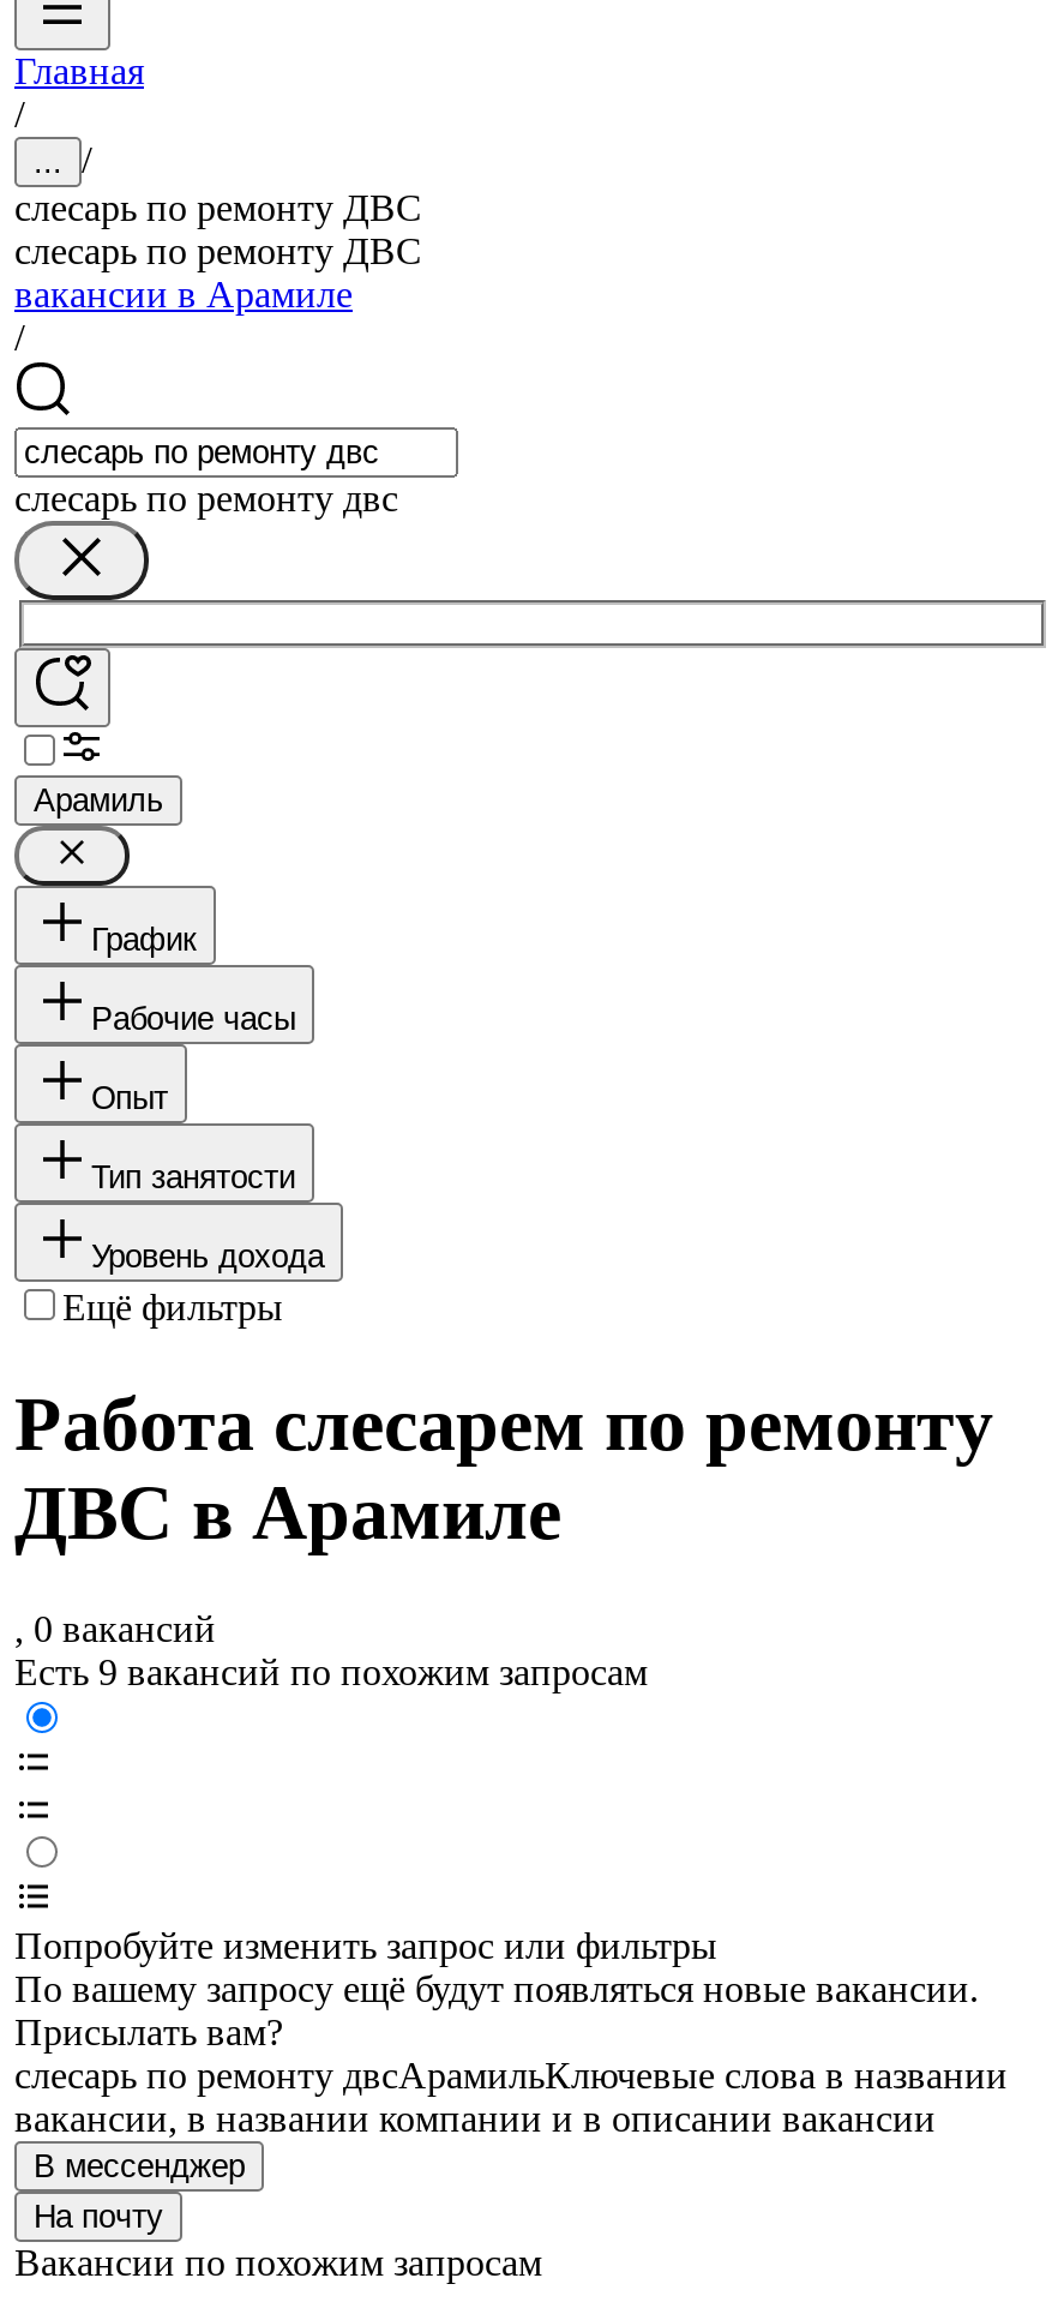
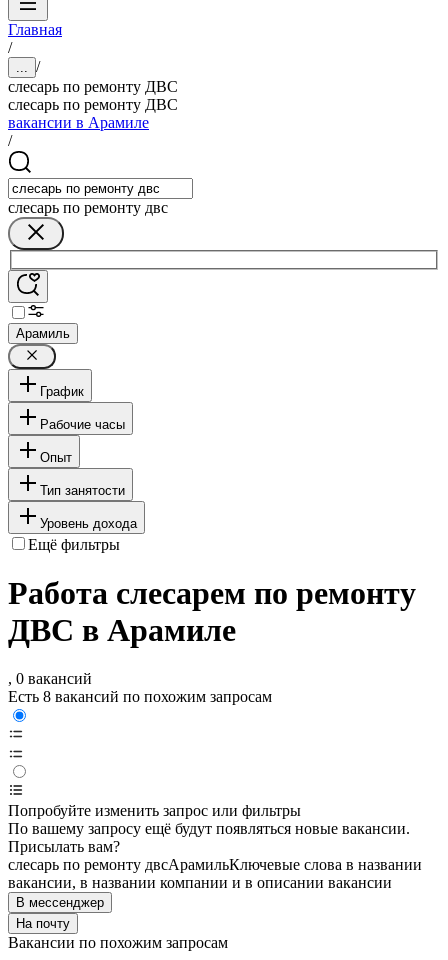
- Есть 9 вакансий по похожим запросам
+ Есть 8 вакансий по похожим запросам
